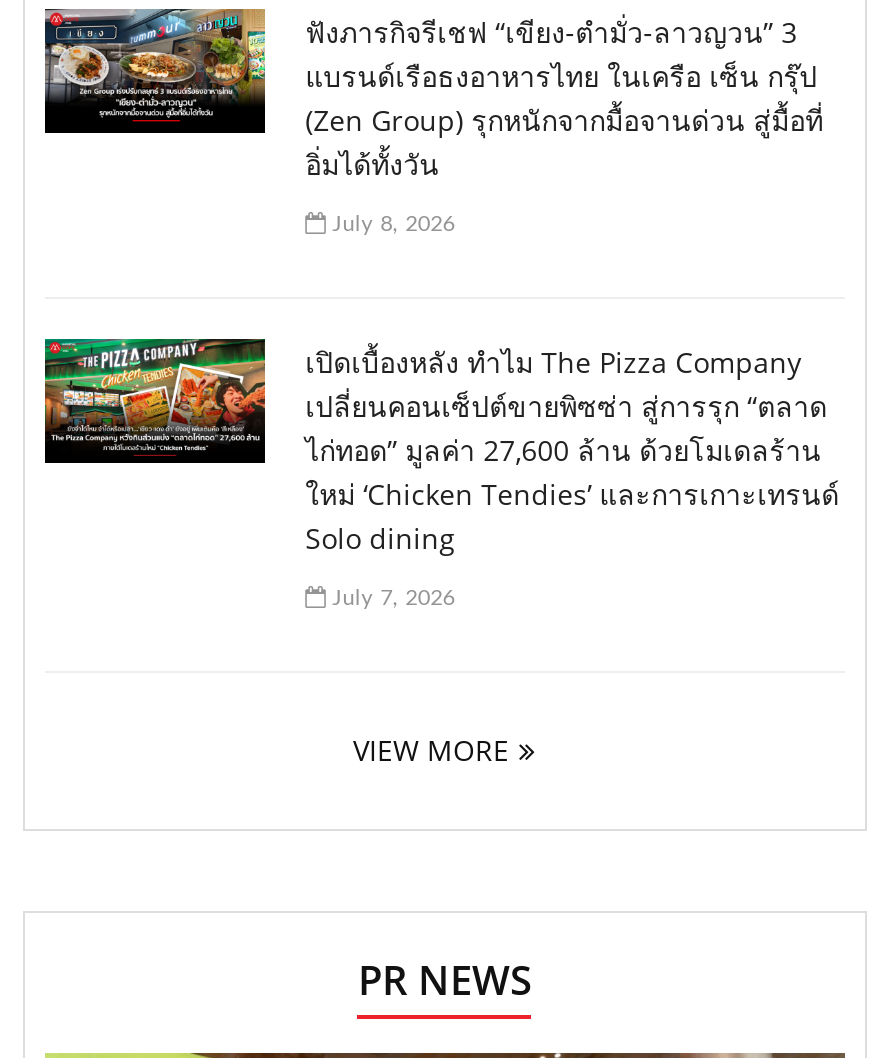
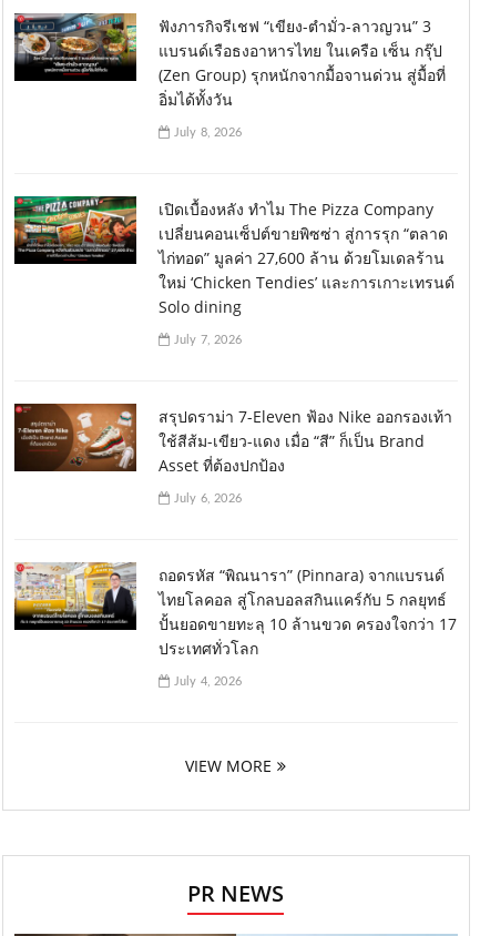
+ [image]
+ สรุปดราม่า 7-Eleven ฟ้อง Nike ออกรองเท้า
+ ใช้สีส้ม-เขียว-แดง เมื่อ “สี” ก็เป็น Brand
+ Asset ที่ต้องปกป้อง
+ July 6, 2026

+ [image]
+ ถอดรหัส “พิณนารา” (Pinnara) จากแบรนด์
+ ไทยโลคอล สู่โกลบอลสกินแคร์กับ 5 กลยุทธ์
+ ปั้นยอดขายทะลุ 10 ล้านขวด ครองใจกว่า 17
+ ประเทศทั่วโลก
+ July 4, 2026
